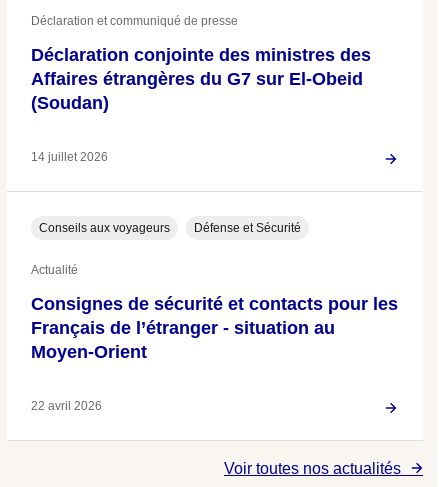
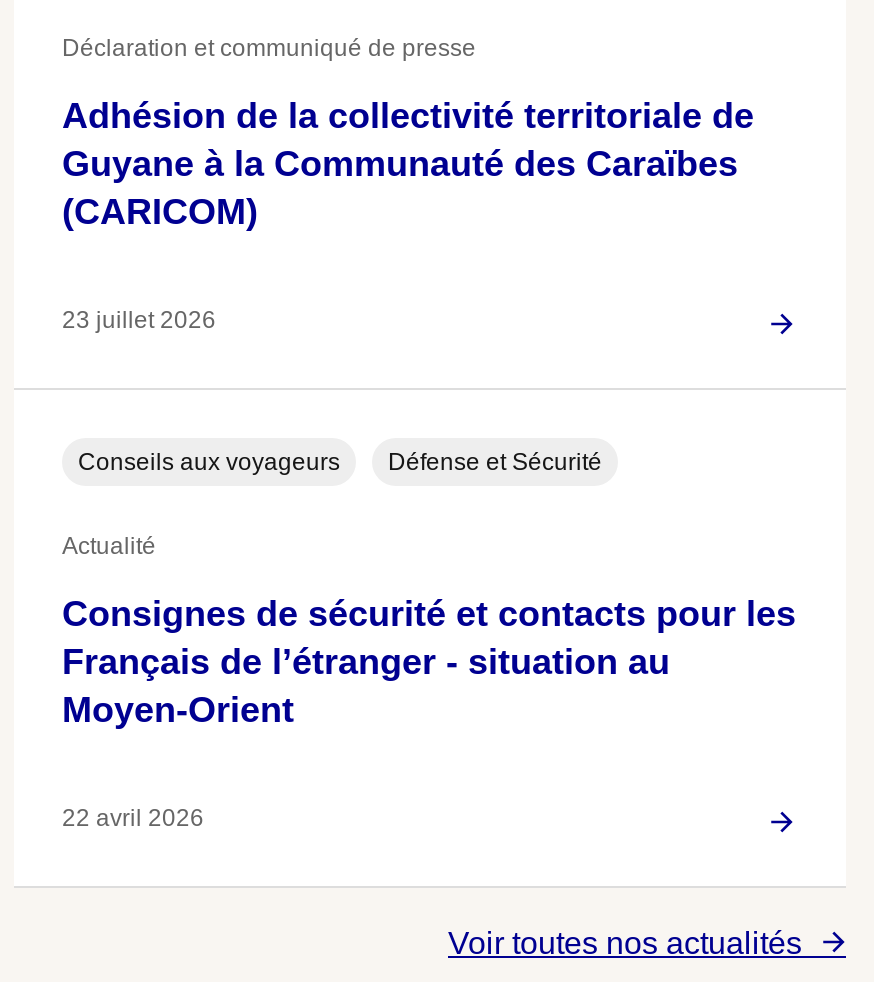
- Déclaration conjointe des ministres des
- Affaires étrangères du G7 sur El-Obeid
- (Soudan)
+ Adhésion de la collectivité territoriale de
+ Guyane à la Communauté des Caraïbes
+ (CARICOM)

- 14 juillet 2026
+ 23 juillet 2026
